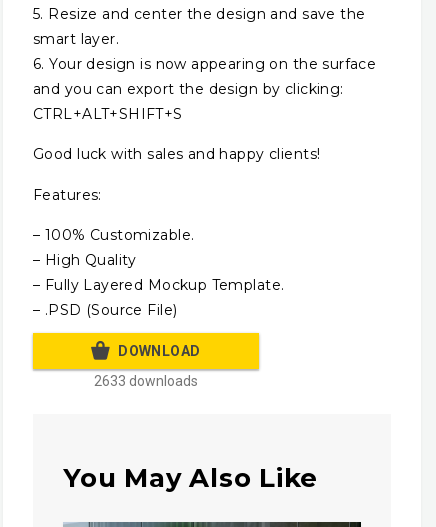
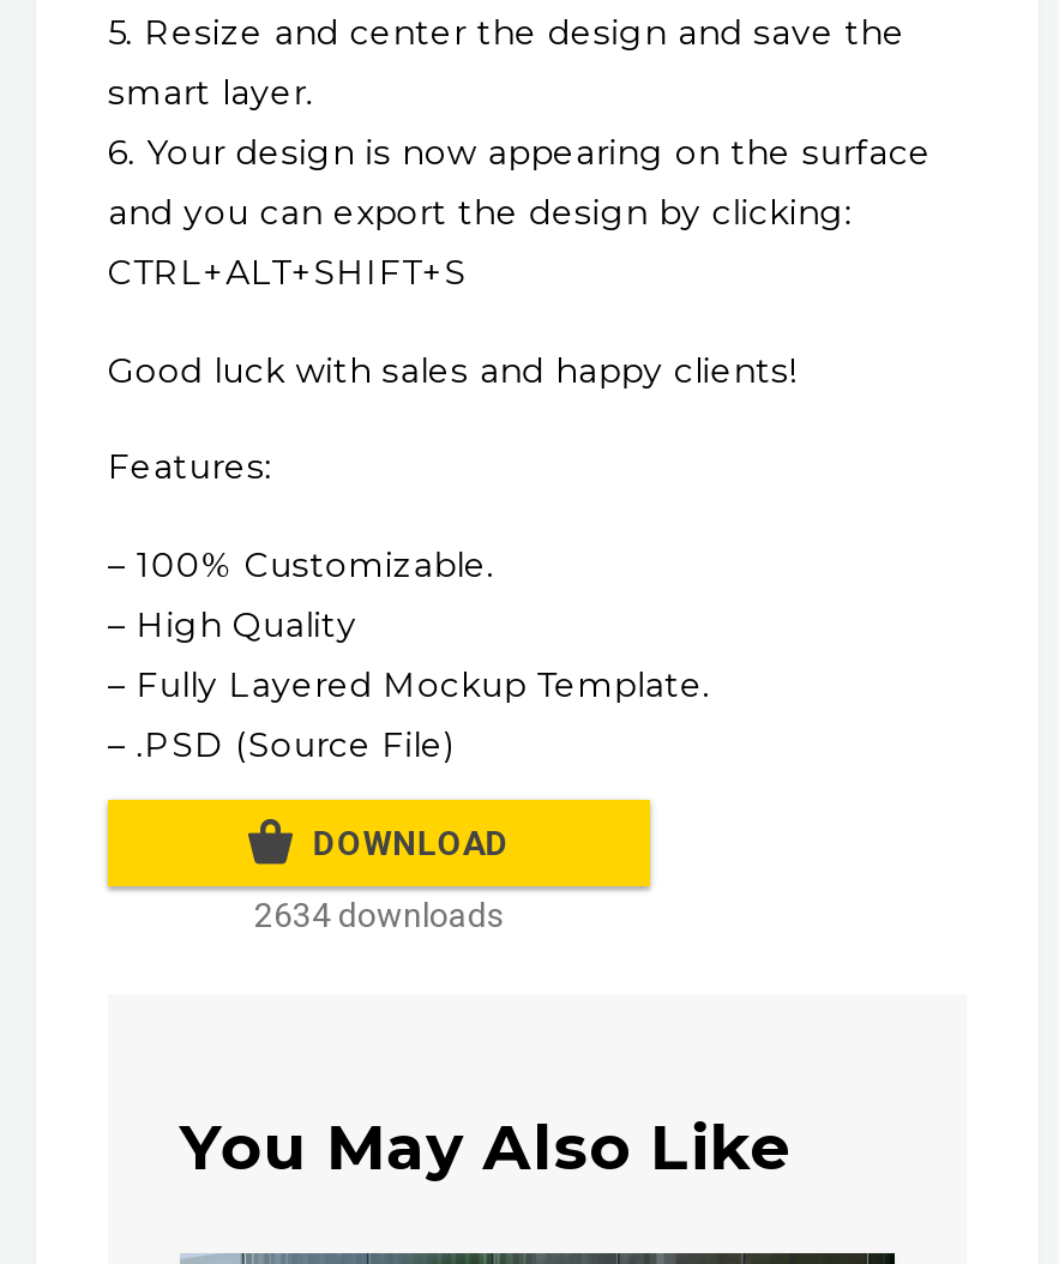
- 2633 downloads
+ 2634 downloads
